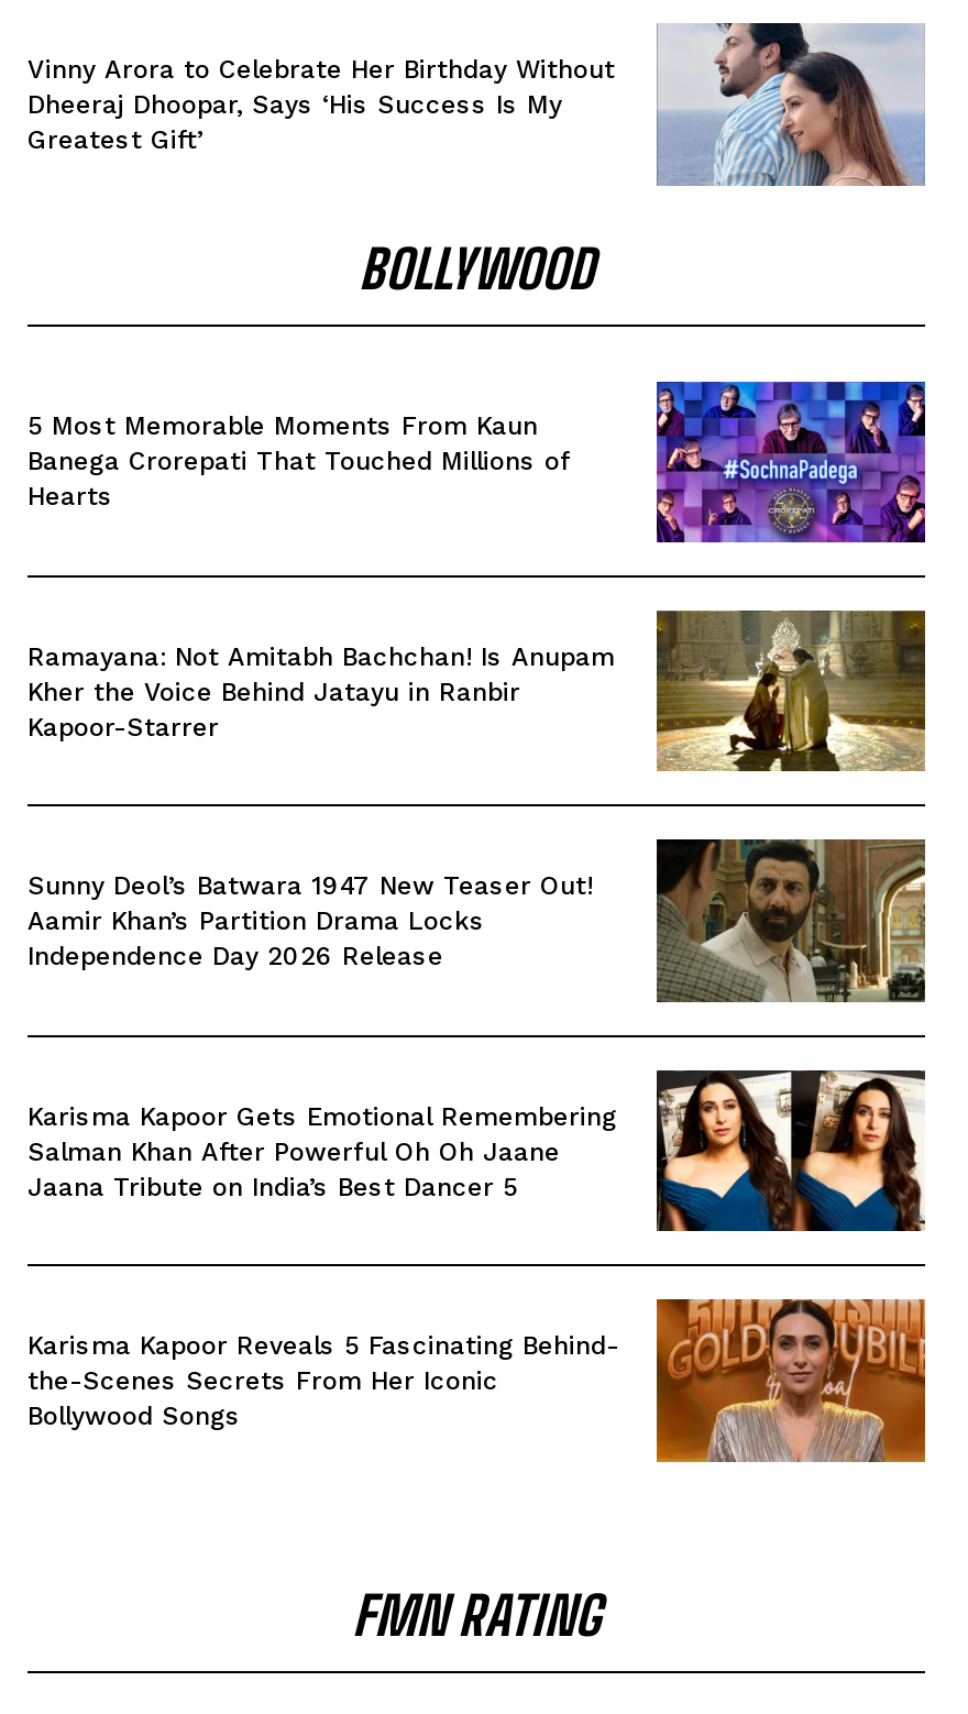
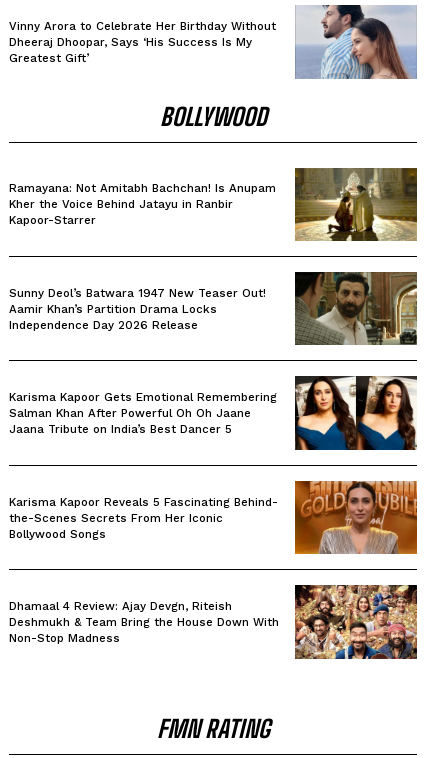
- [image]
- 5 Most Memorable Moments From Kaun
- Banega Crorepati That Touched Millions of
- Hearts

moved up: [image] | Ramayana: Not Amitabh Bachchan! Is Anupam | Kher the Voice Behind Jatayu in Ranbir | ... | the-Scenes Secrets From Her Iconic | Bollywood Songs

+ [image]
+ Dhamaal 4 Review: Ajay Devgn, Riteish
+ Deshmukh & Team Bring the House Down With
+ Non-Stop Madness
